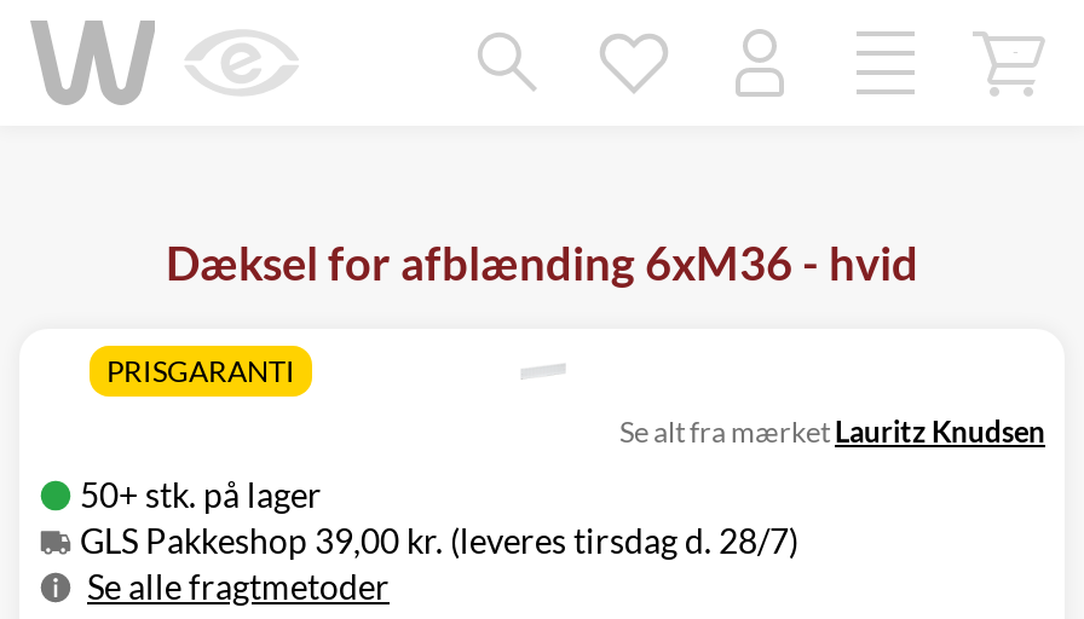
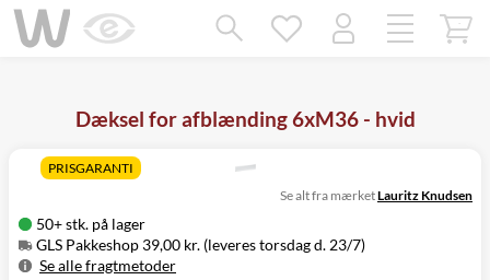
- GLS Pakkeshop 39,00 kr. (leveres tirsdag d. 28/7)
+ GLS Pakkeshop 39,00 kr. (leveres torsdag d. 23/7)
